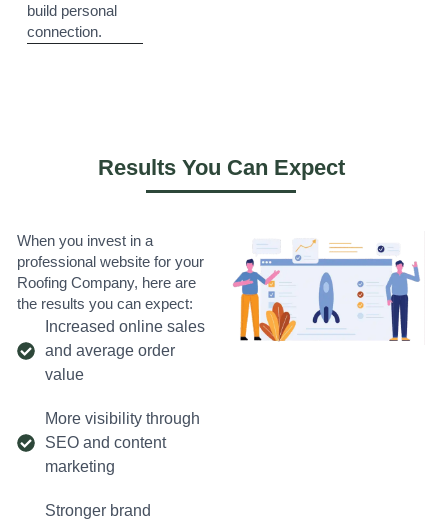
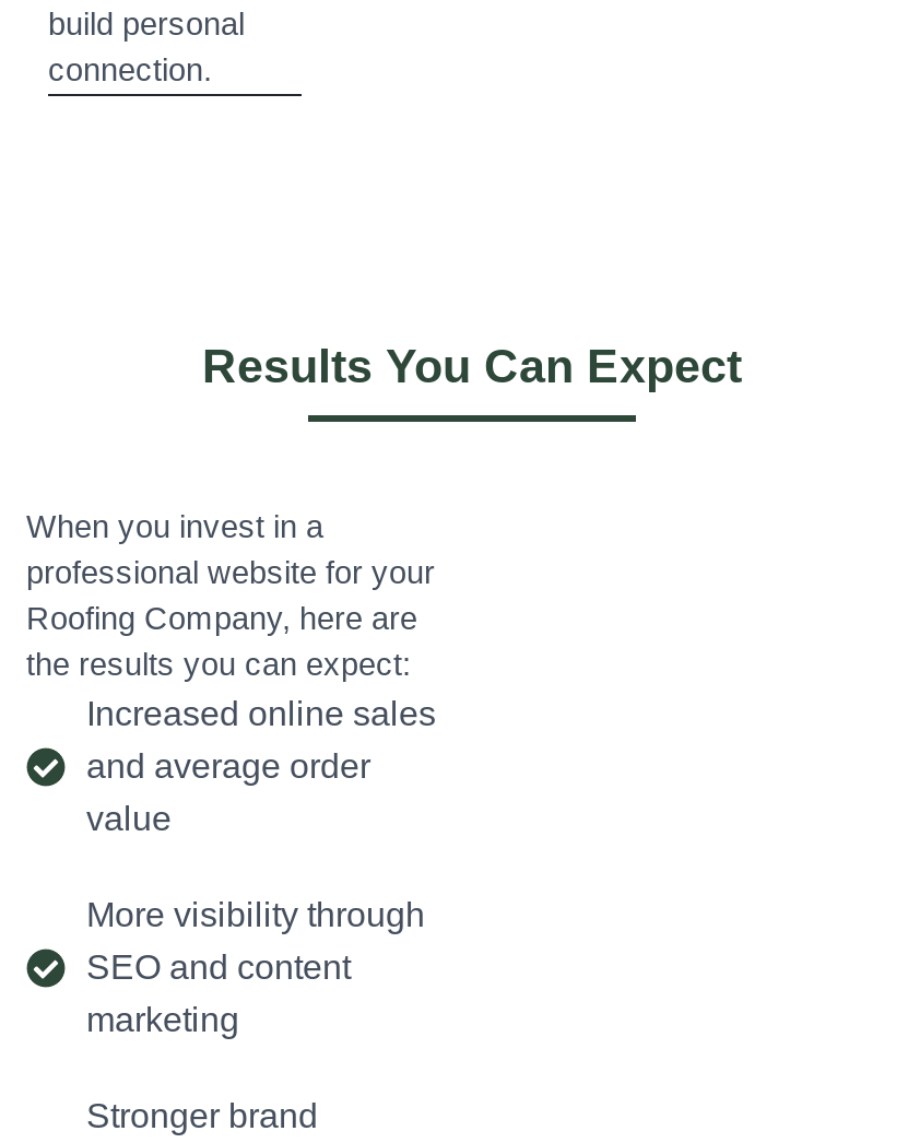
- [image]
